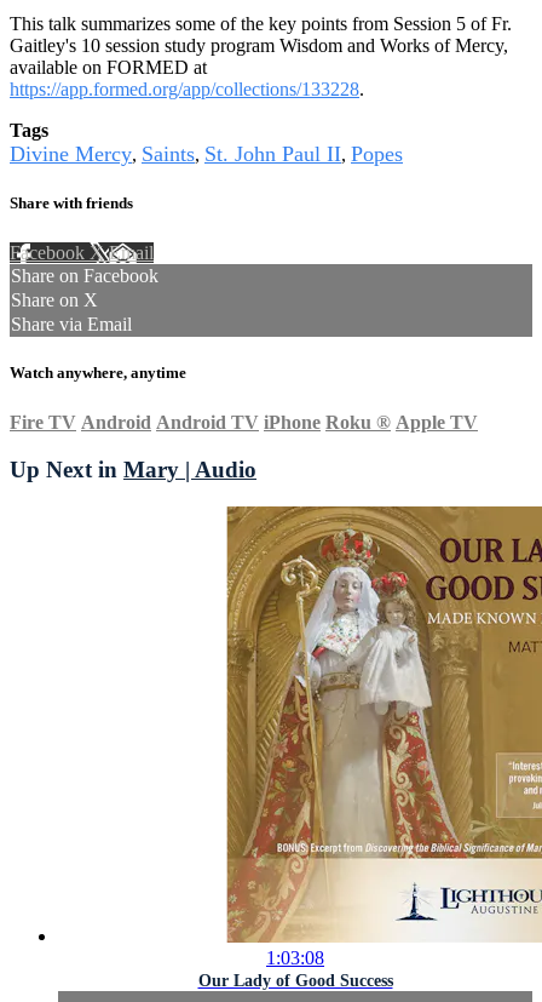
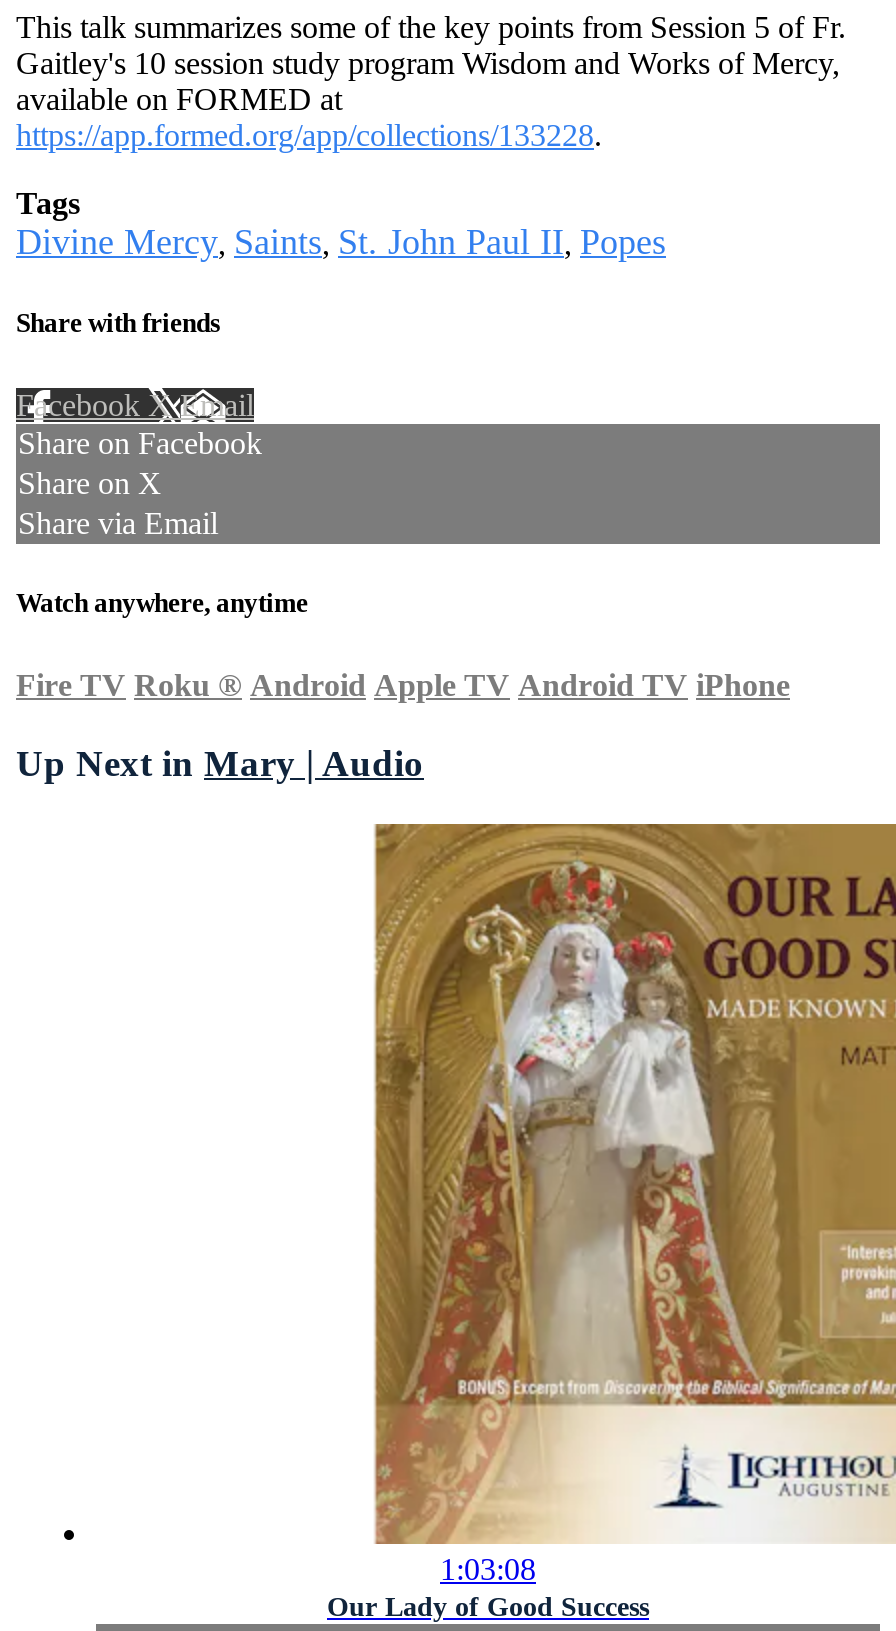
- Fire TV Android Android TV iPhone Roku ® Apple TV
+ Fire TV Roku ® Android Apple TV Android TV iPhone
